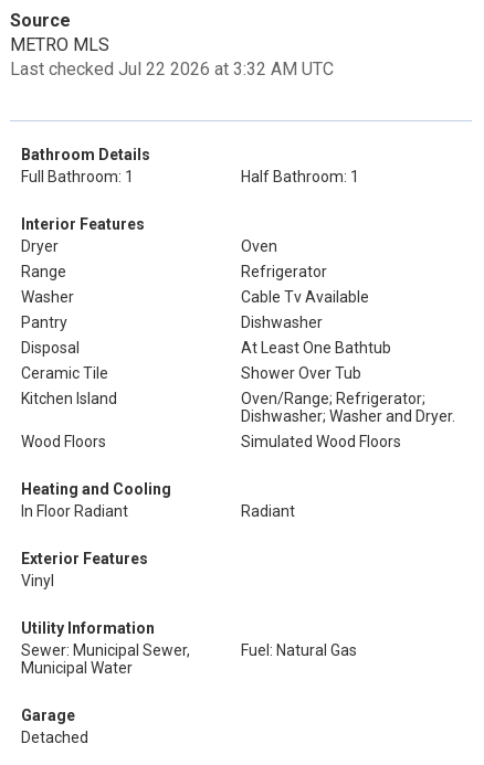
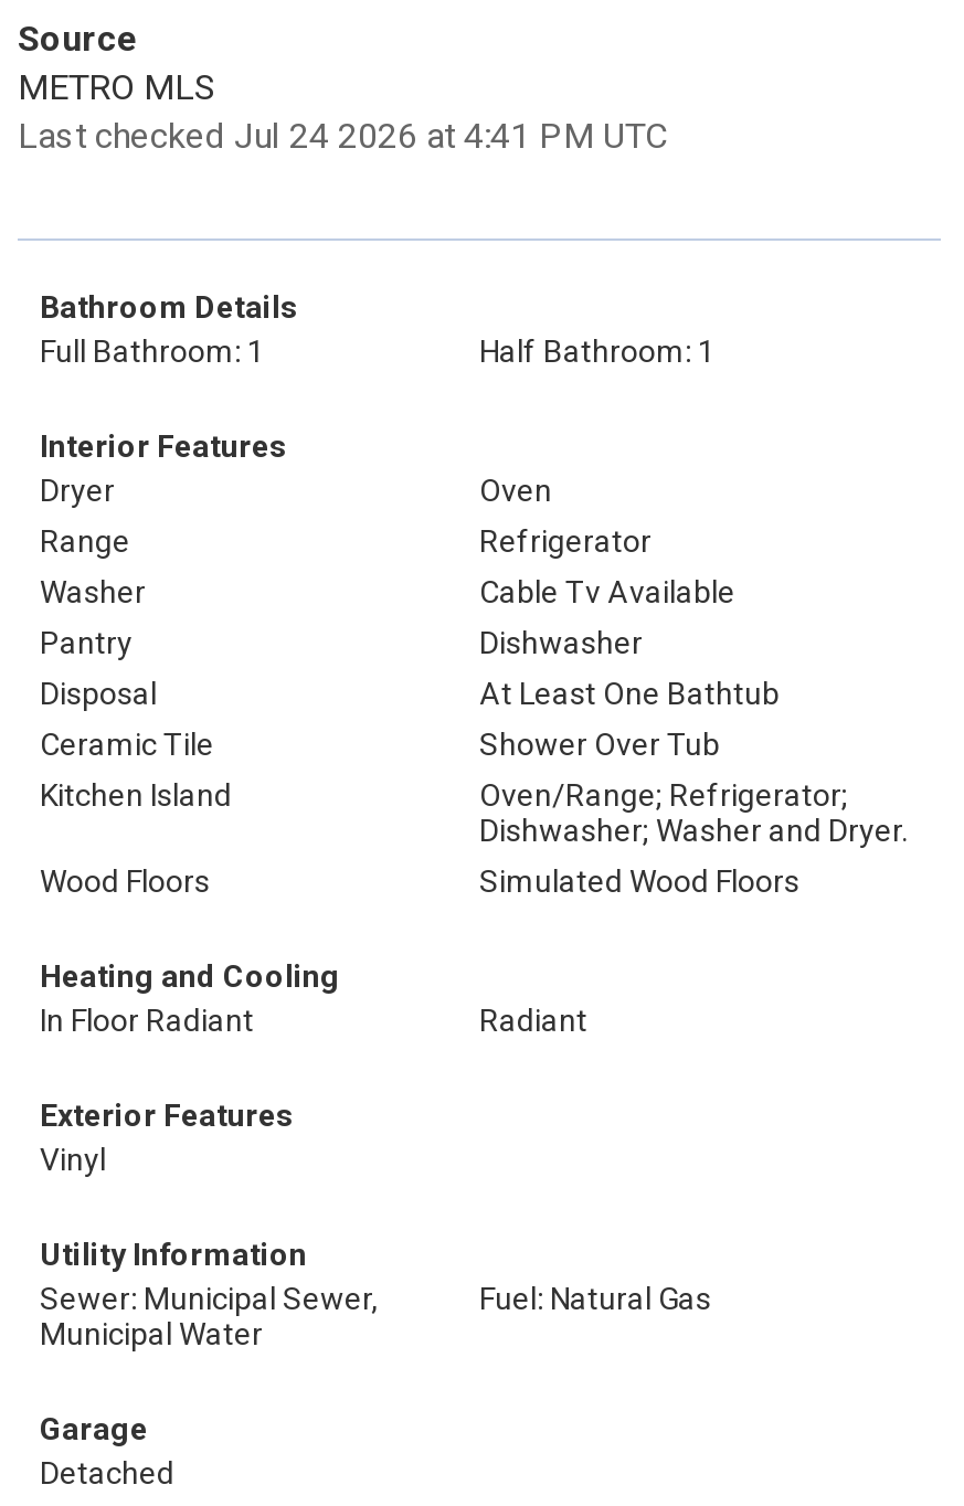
- Last checked Jul 22 2026 at 3:32 AM UTC
+ Last checked Jul 24 2026 at 4:41 PM UTC
